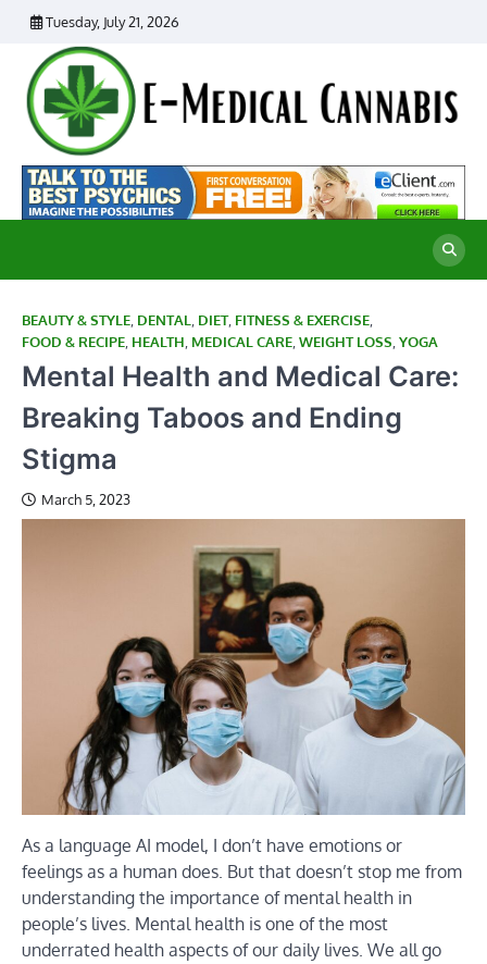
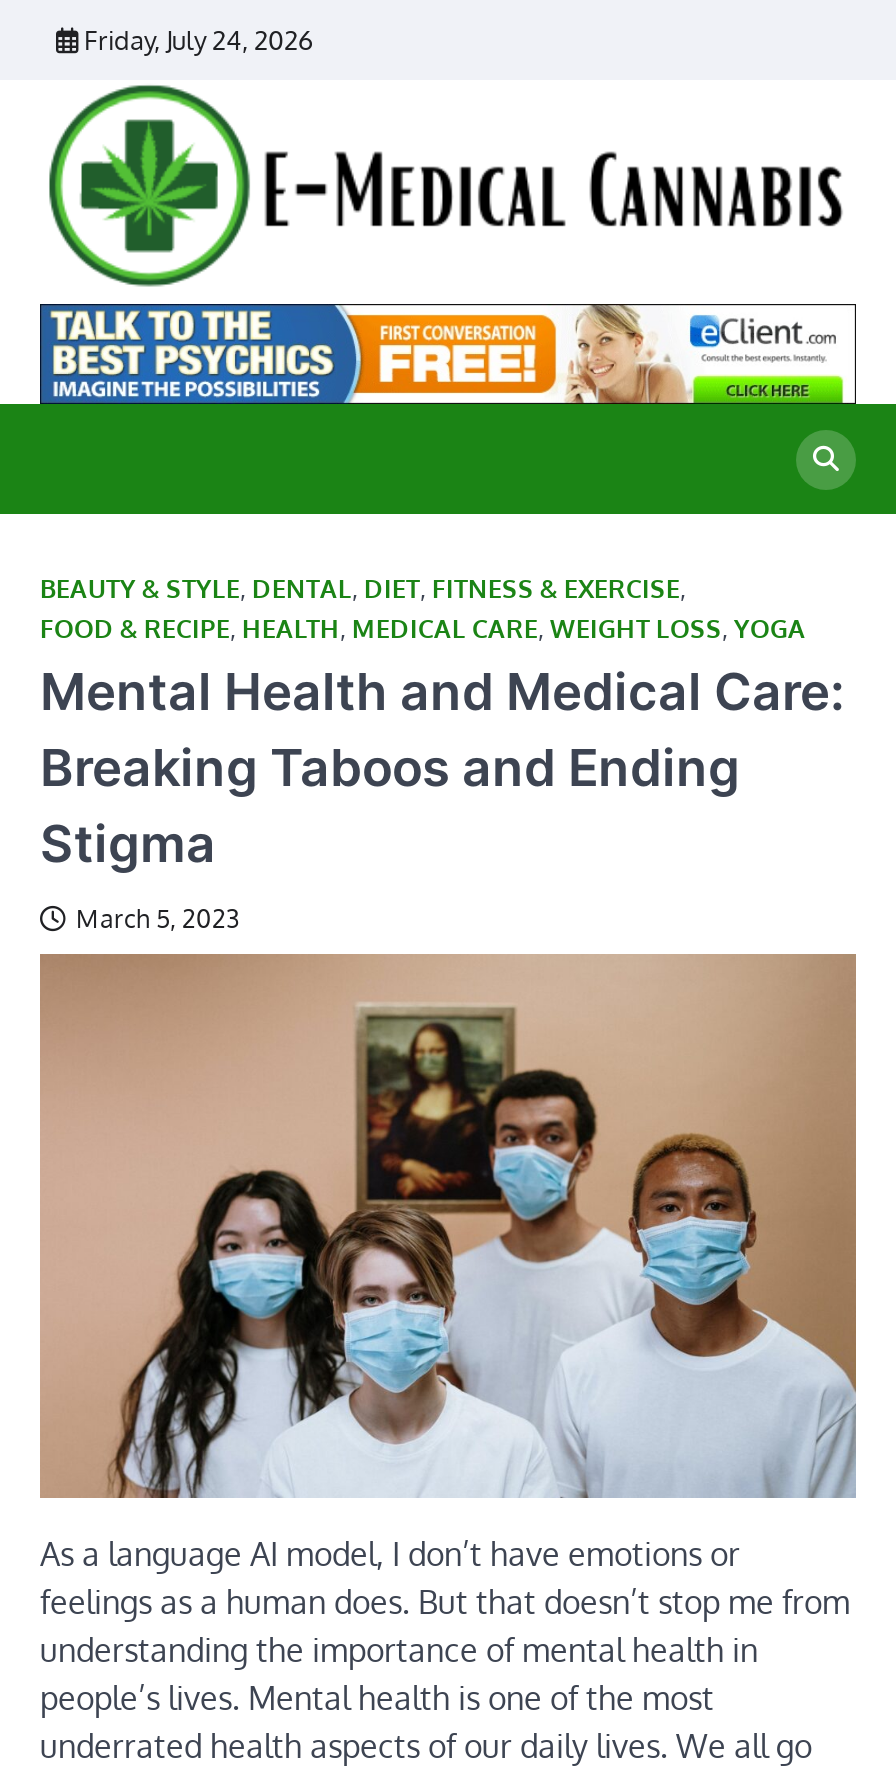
- Tuesday, July 21, 2026
+ Friday, July 24, 2026
